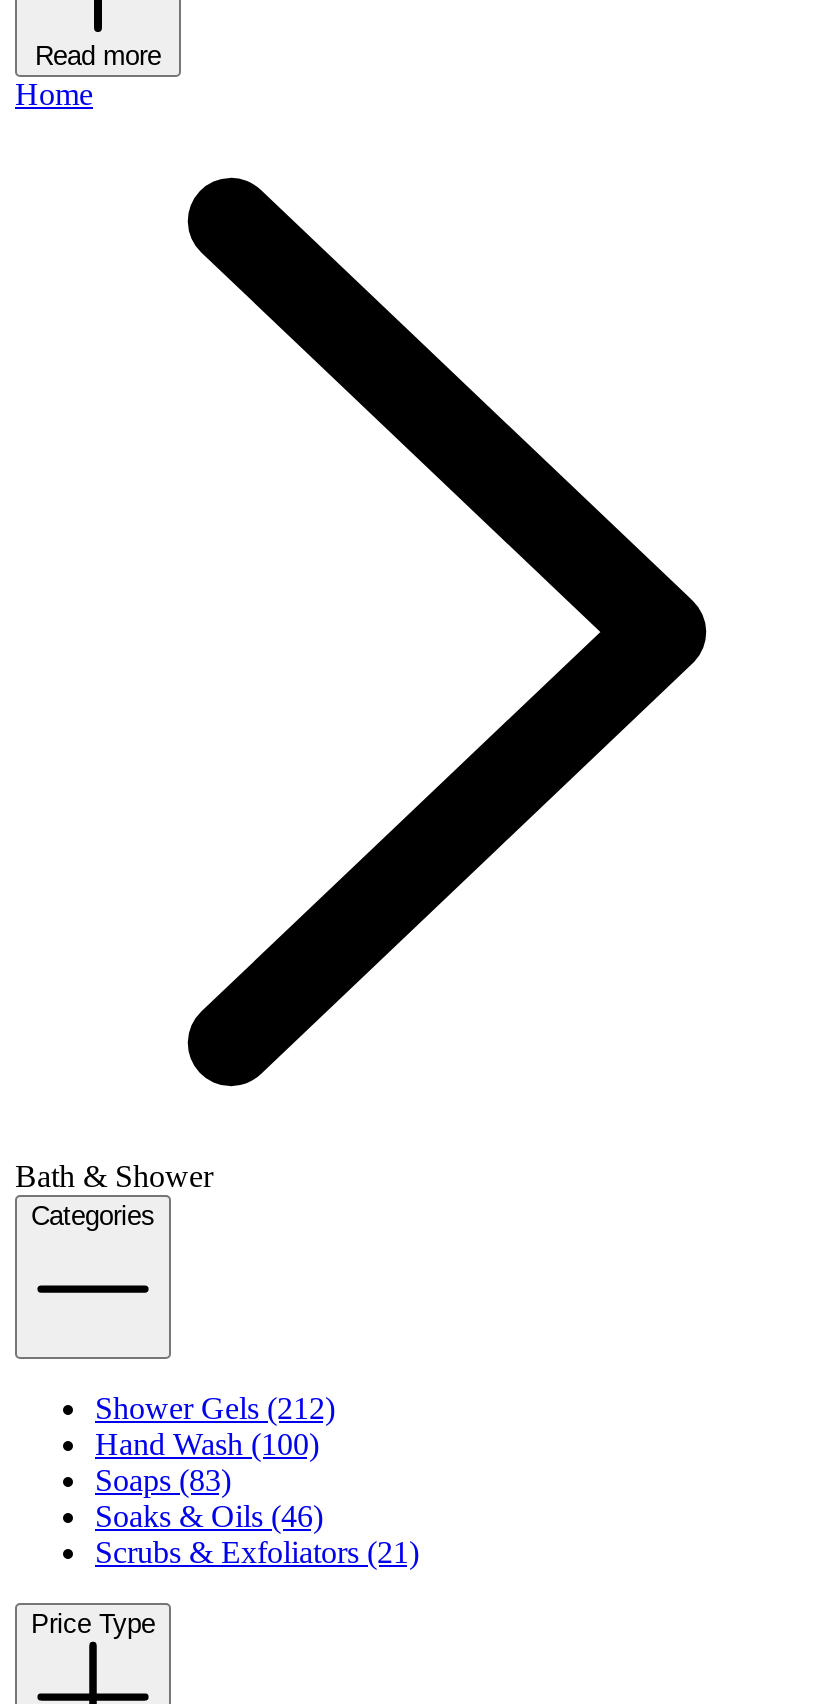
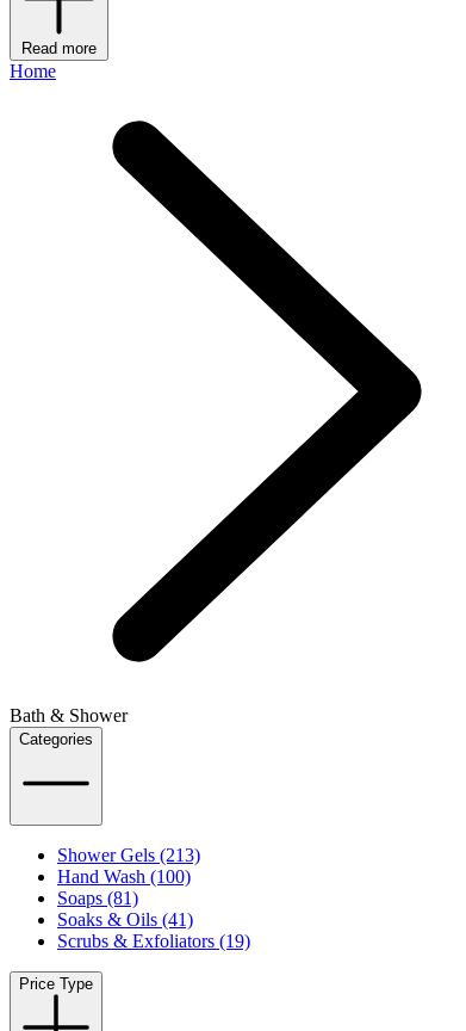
- Shower Gels (212)
+ Shower Gels (213)

- Soaps (83)
+ Soaps (81)

- Soaks & Oils (46)
+ Soaks & Oils (41)

- Scrubs & Exfoliators (21)
+ Scrubs & Exfoliators (19)
